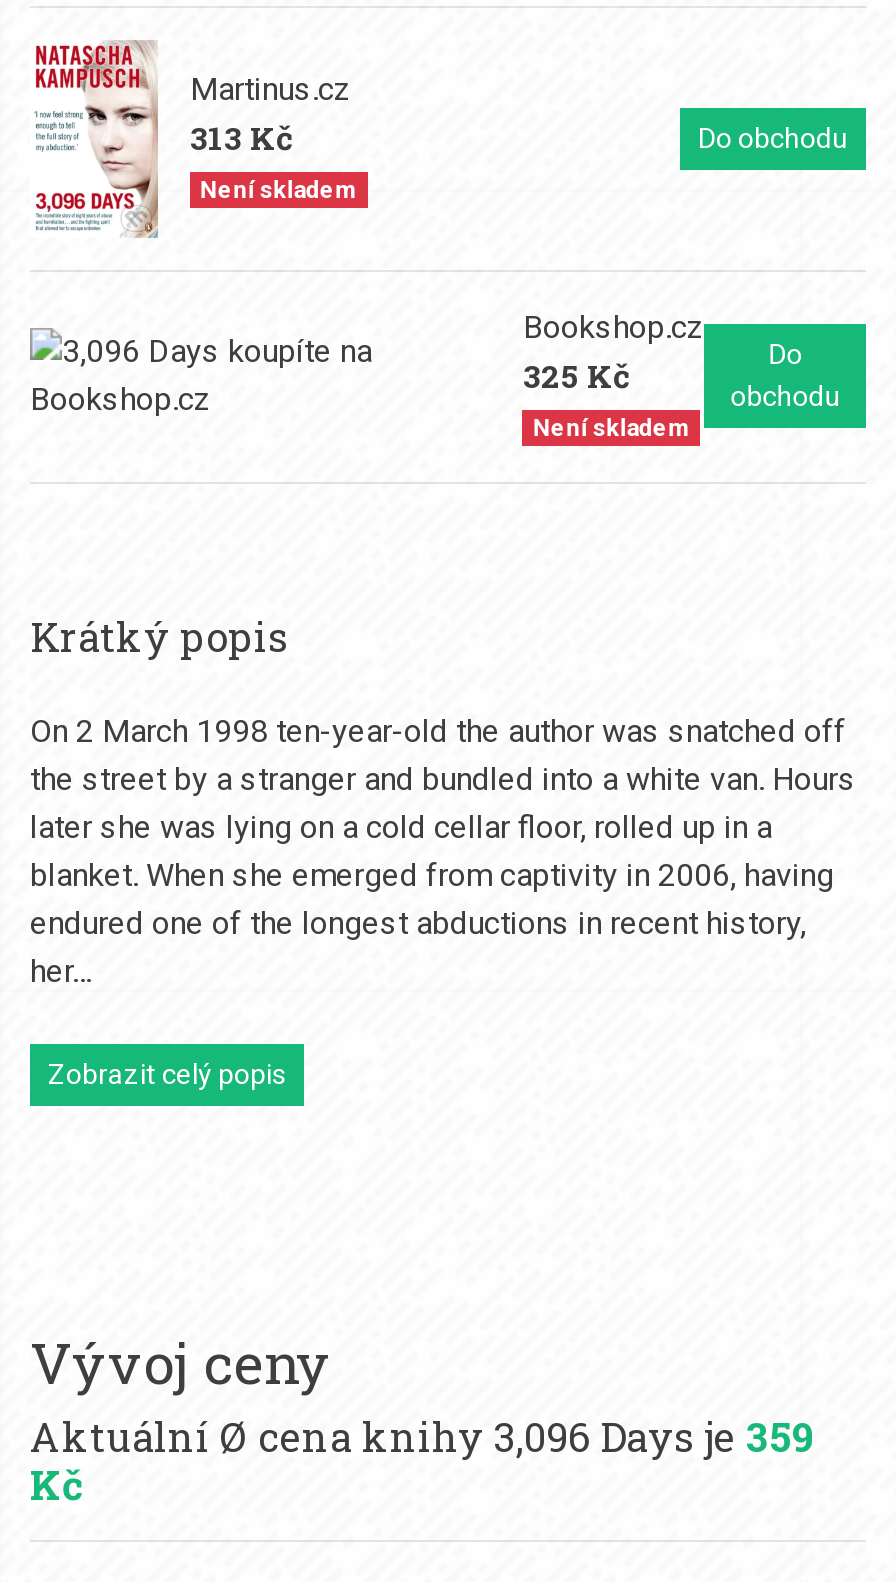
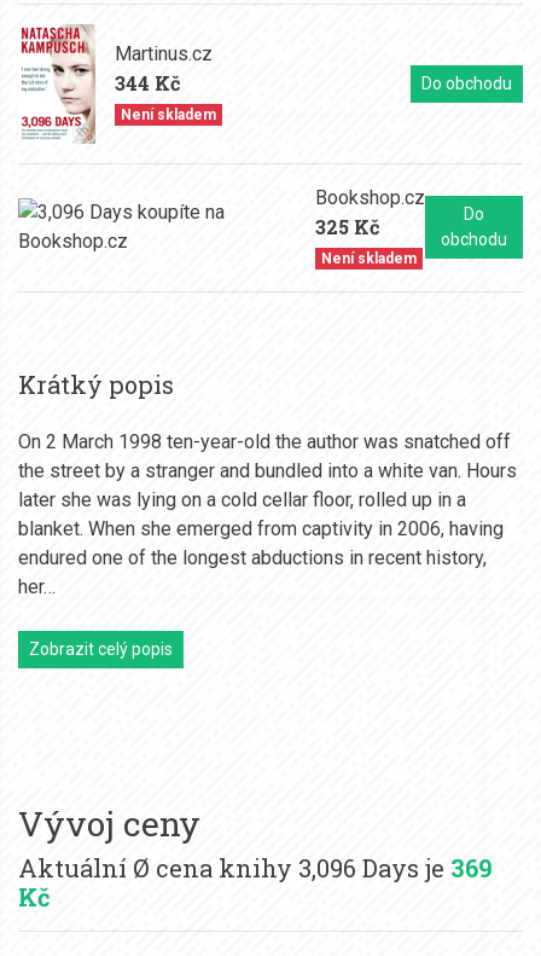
- 313 Kč
+ 344 Kč

- Aktuální Ø cena knihy 3,096 Days je 359
+ Aktuální Ø cena knihy 3,096 Days je 369
